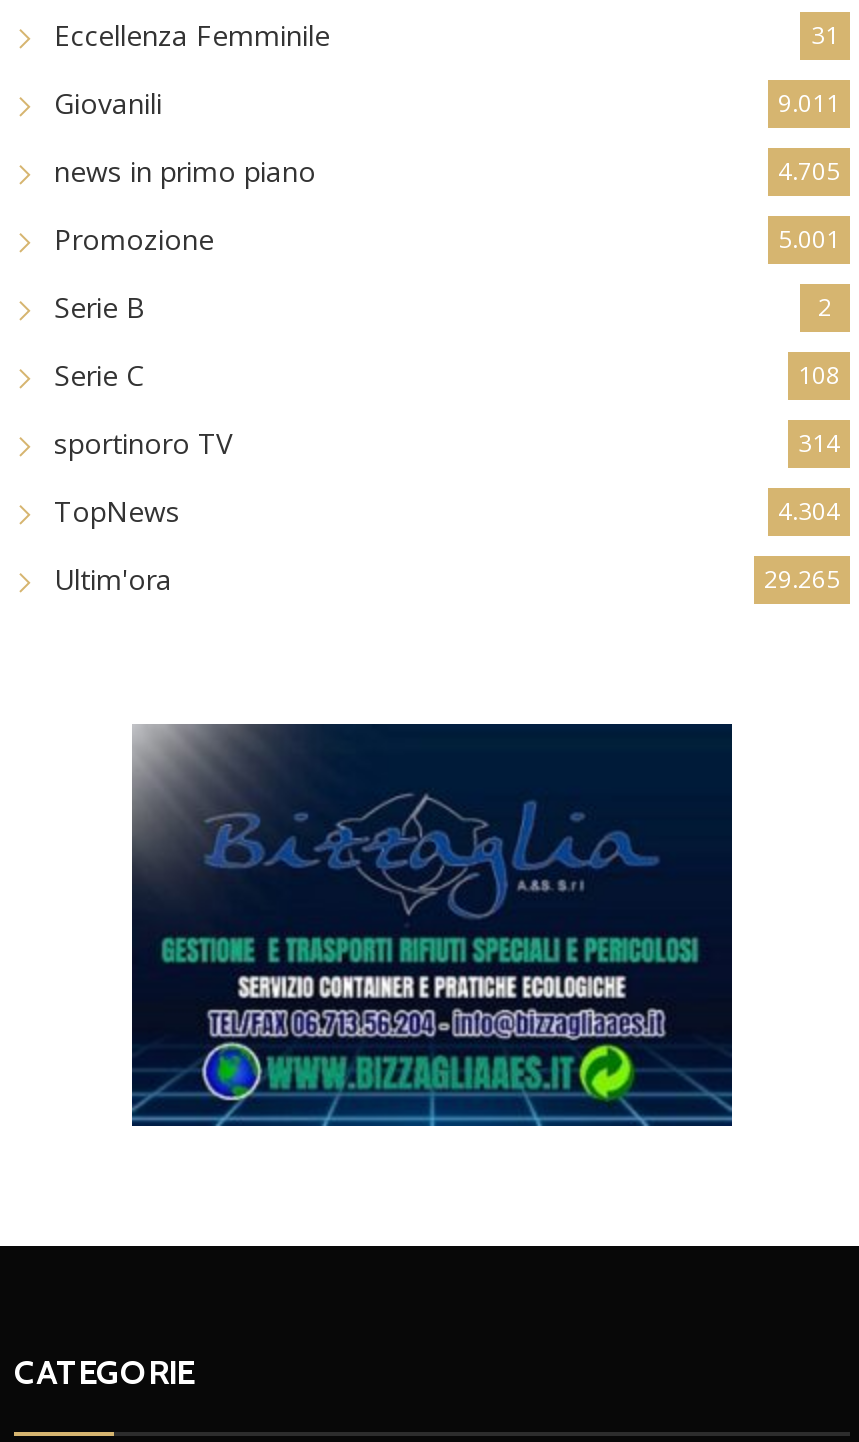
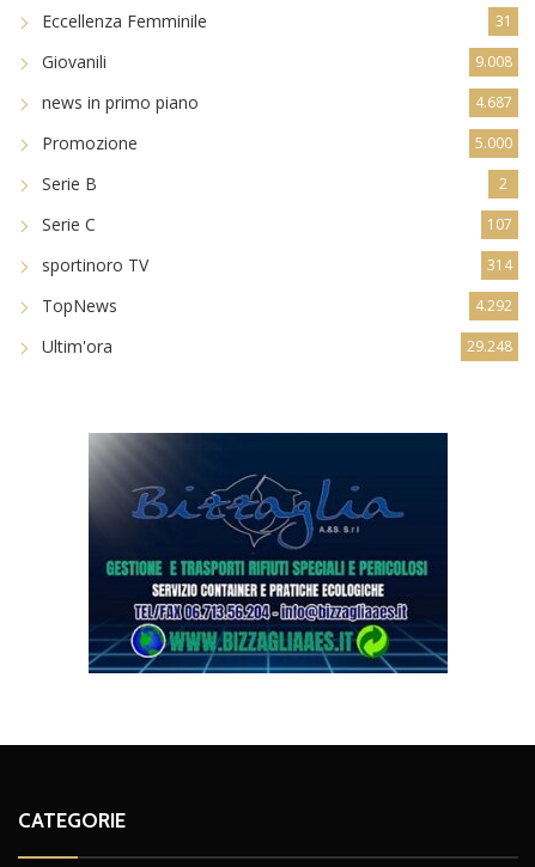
- 9.011
+ 9.008

- 4.705
+ 4.687

- 5.001
+ 5.000

- 108
+ 107

- 4.304
+ 4.292

- 29.265
+ 29.248
